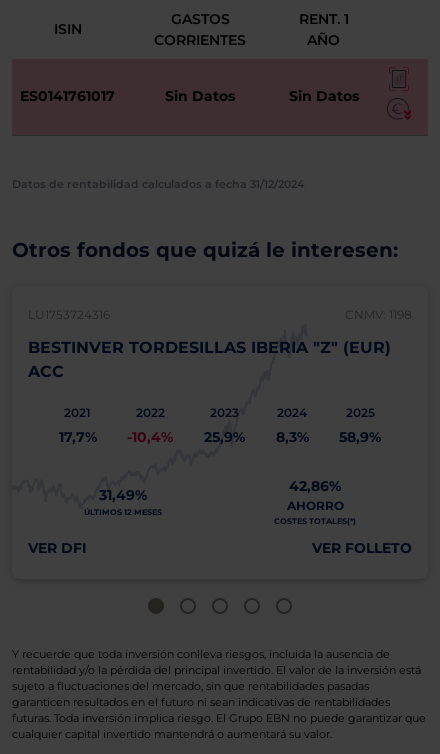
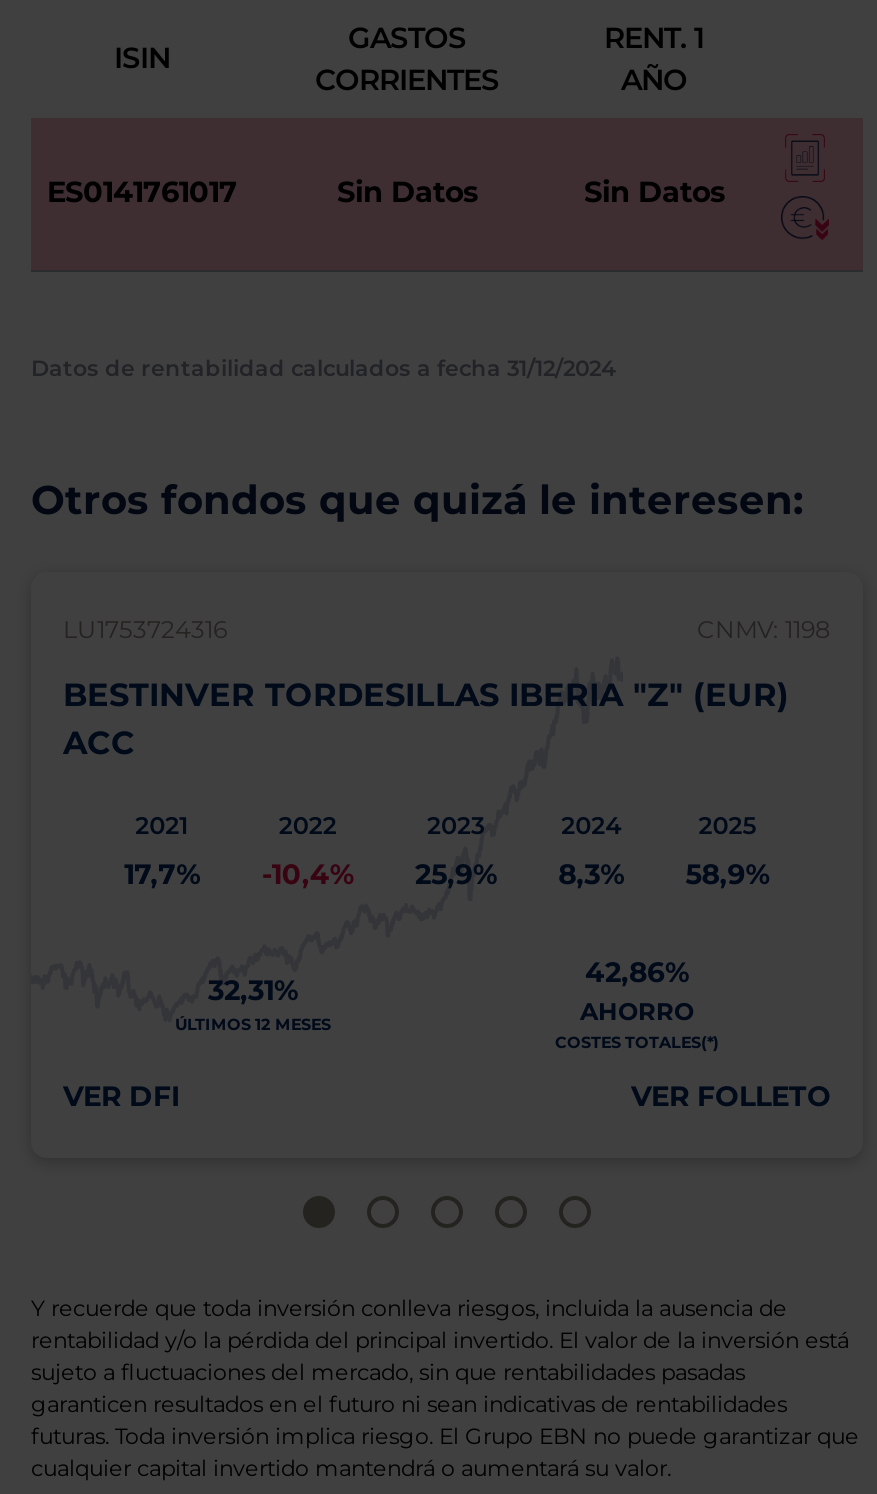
- 31,49%
+ 32,31%
